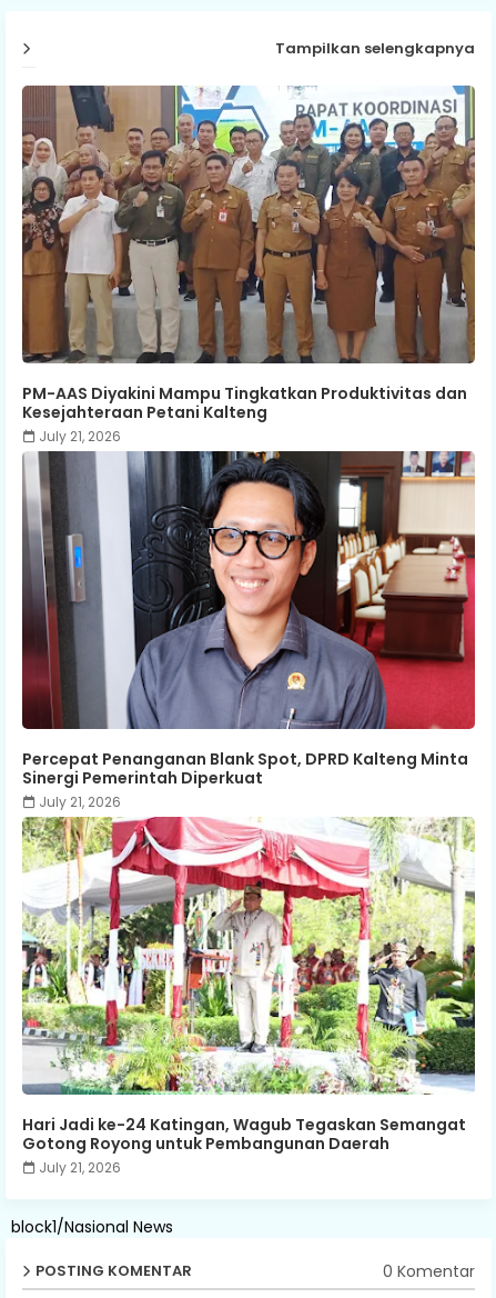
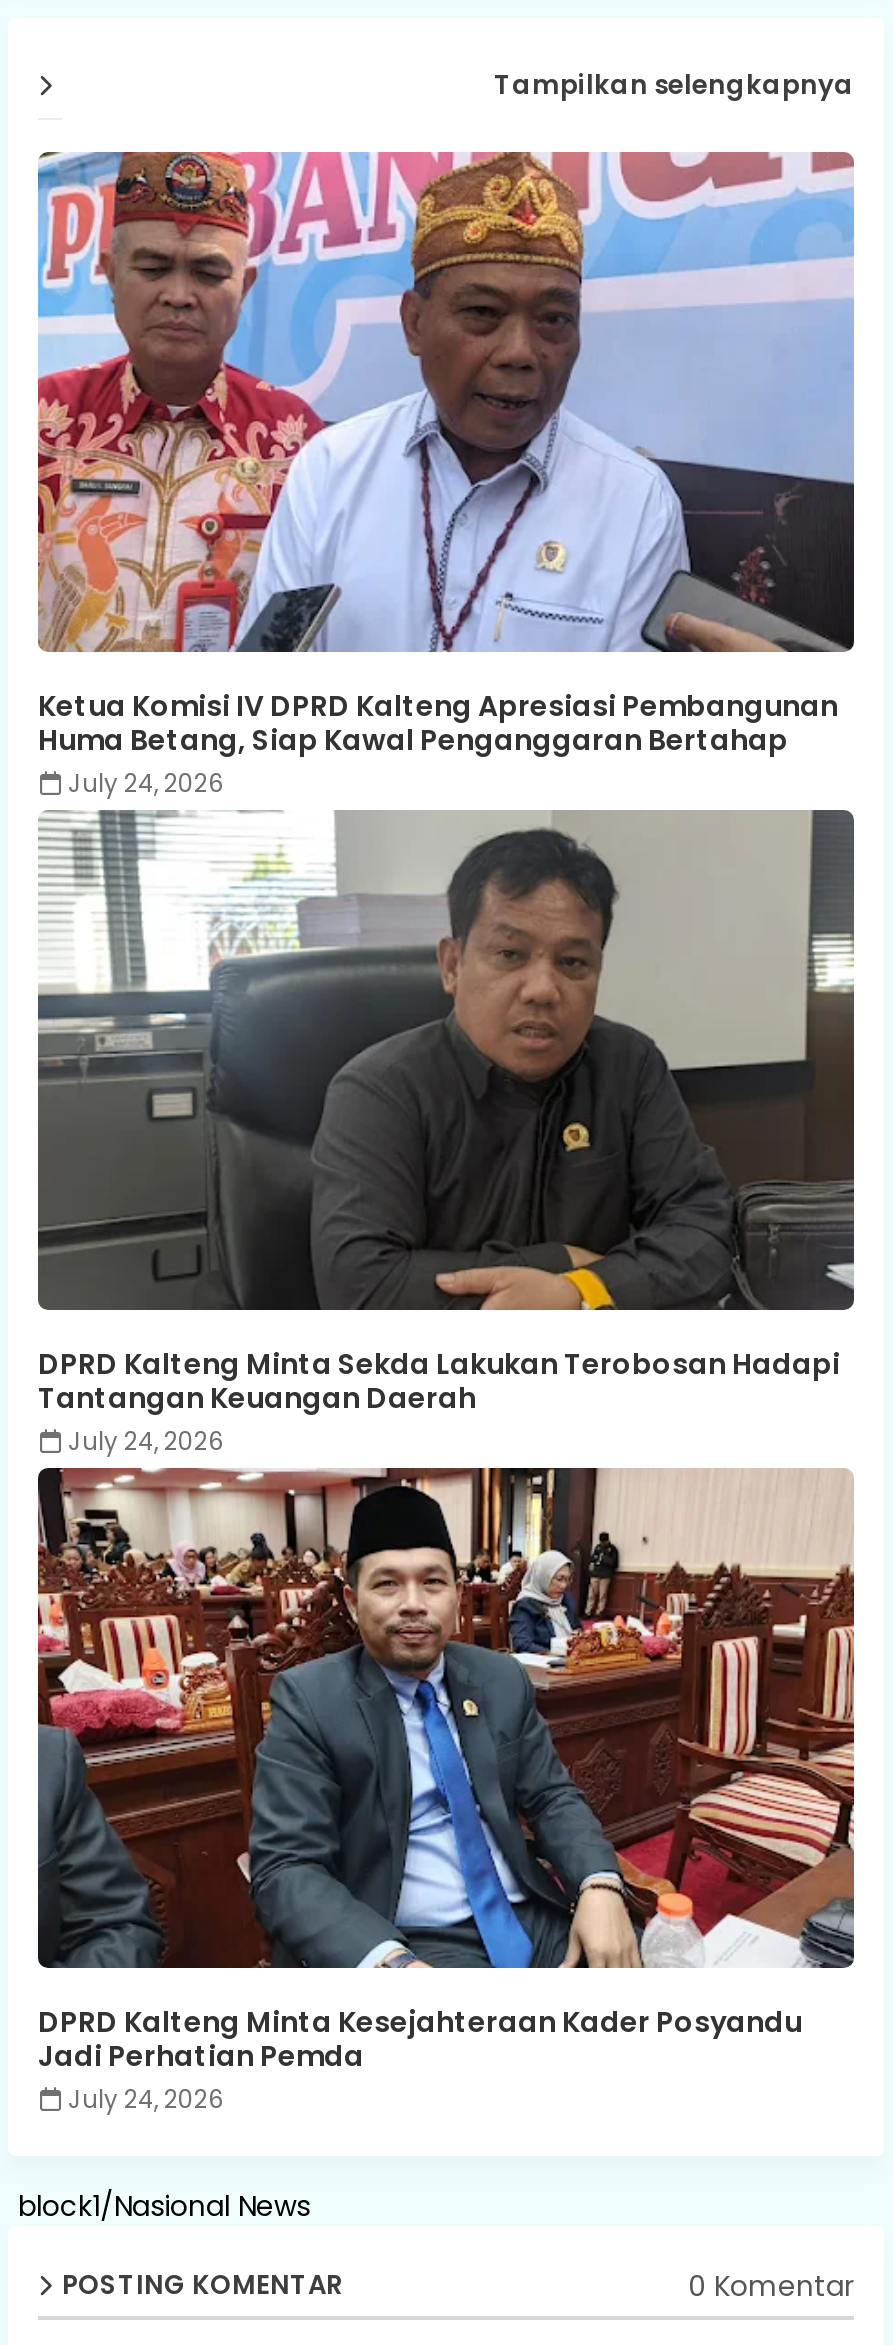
- [image]
- PM-AAS Diyakini Mampu Tingkatkan Produktivitas dan
- Kesejahteraan Petani Kalteng
- July 21, 2026
+ [image]
+ Ketua Komisi IV DPRD Kalteng Apresiasi Pembangunan
+ Huma Betang, Siap Kawal Penganggaran Bertahap
+ July 24, 2026

- [image]
- Percepat Penanganan Blank Spot, DPRD Kalteng Minta
- Sinergi Pemerintah Diperkuat
- July 21, 2026
+ [image]
+ DPRD Kalteng Minta Sekda Lakukan Terobosan Hadapi
+ Tantangan Keuangan Daerah
+ July 24, 2026

- [image]
- Hari Jadi ke-24 Katingan, Wagub Tegaskan Semangat
- Gotong Royong untuk Pembangunan Daerah
- July 21, 2026
+ [image]
+ DPRD Kalteng Minta Kesejahteraan Kader Posyandu
+ Jadi Perhatian Pemda
+ July 24, 2026
